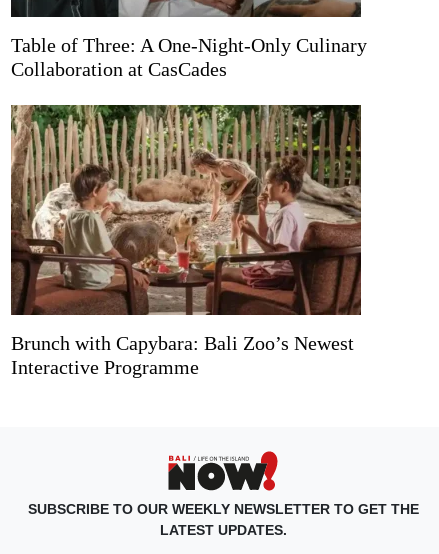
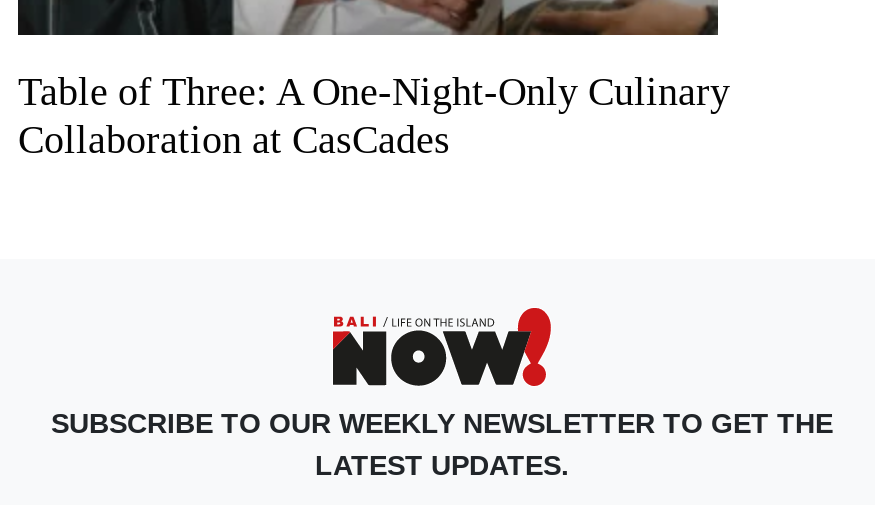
- [image]
- Brunch with Capybara: Bali Zoo’s Newest
- Interactive Programme
